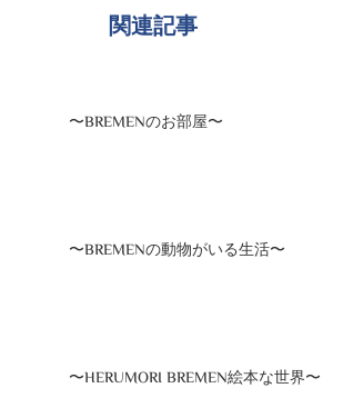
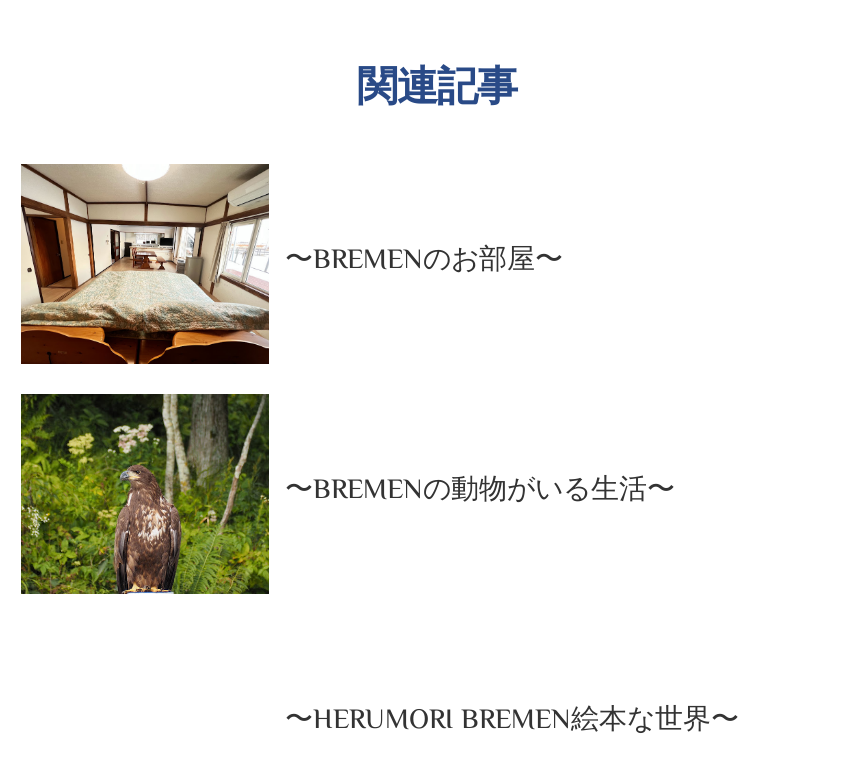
+ [image]

+ [image]
